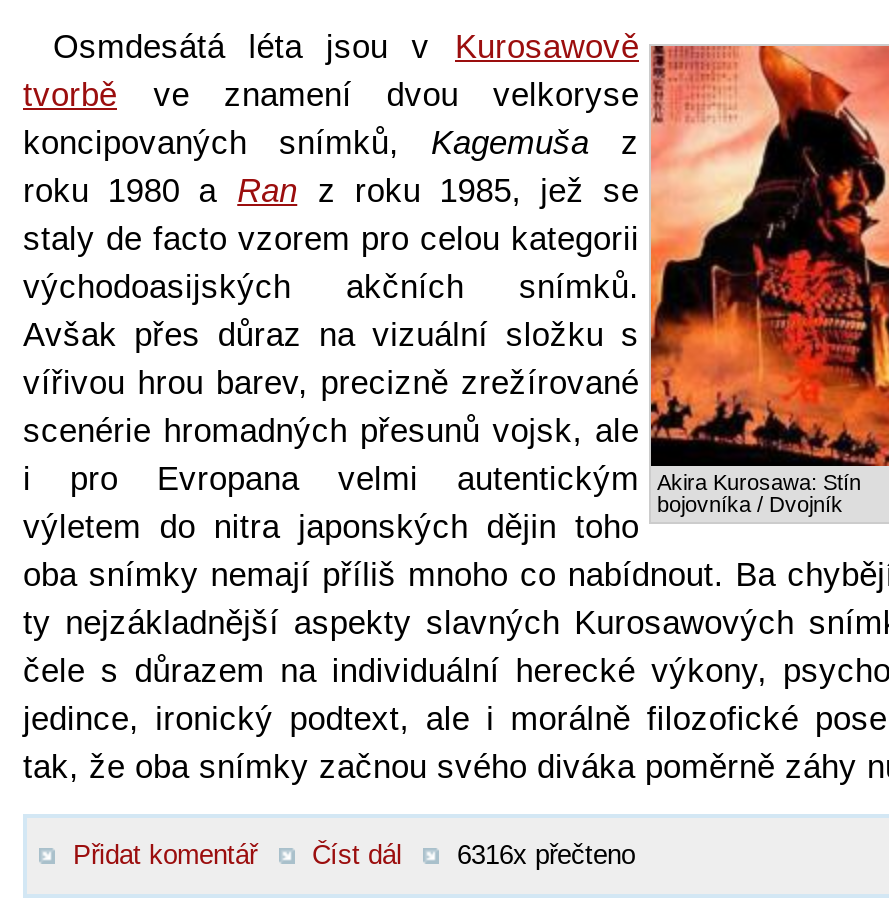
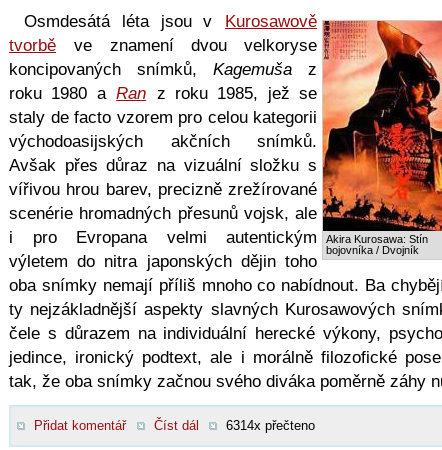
- Přidat komentář Číst dál 6316x přečteno
+ Přidat komentář Číst dál 6314x přečteno
